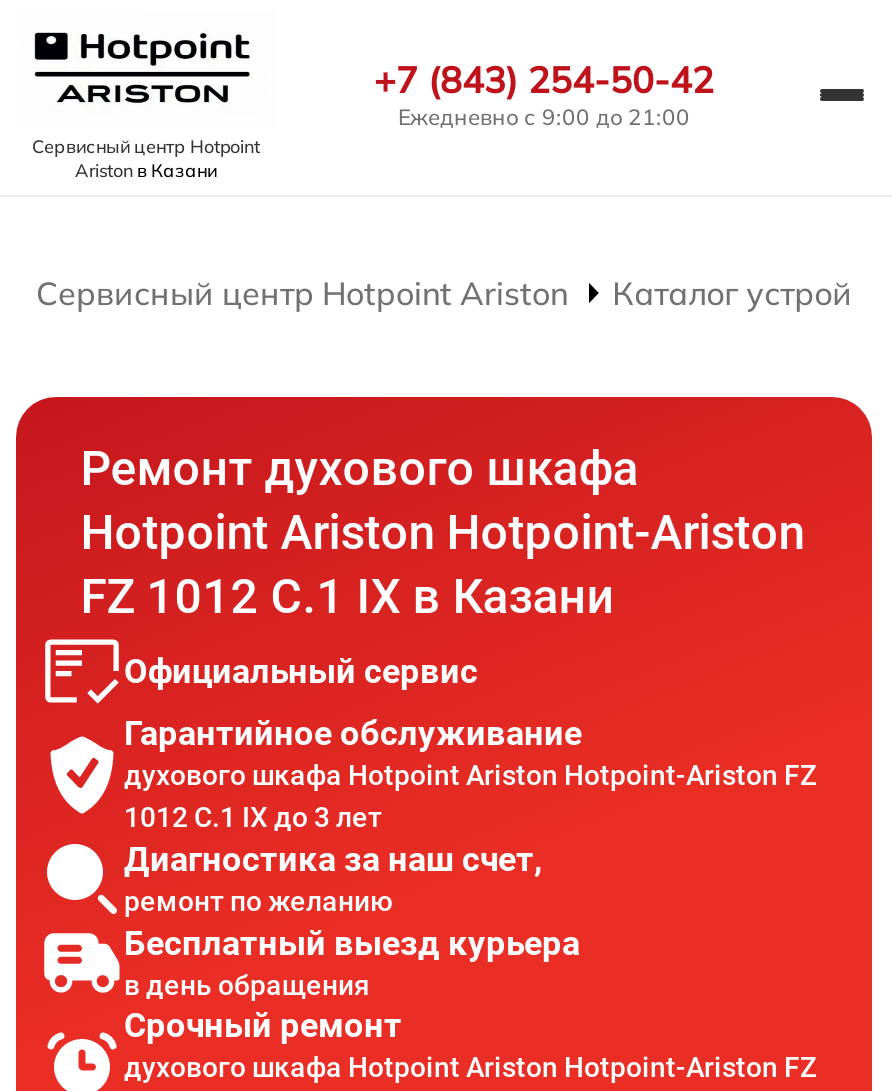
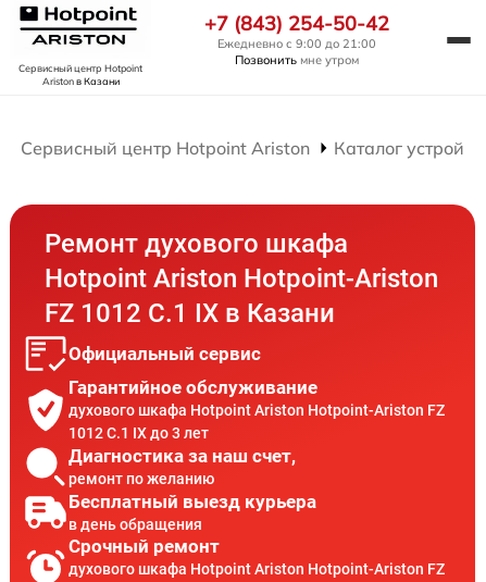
+ Позвонить мне утром
